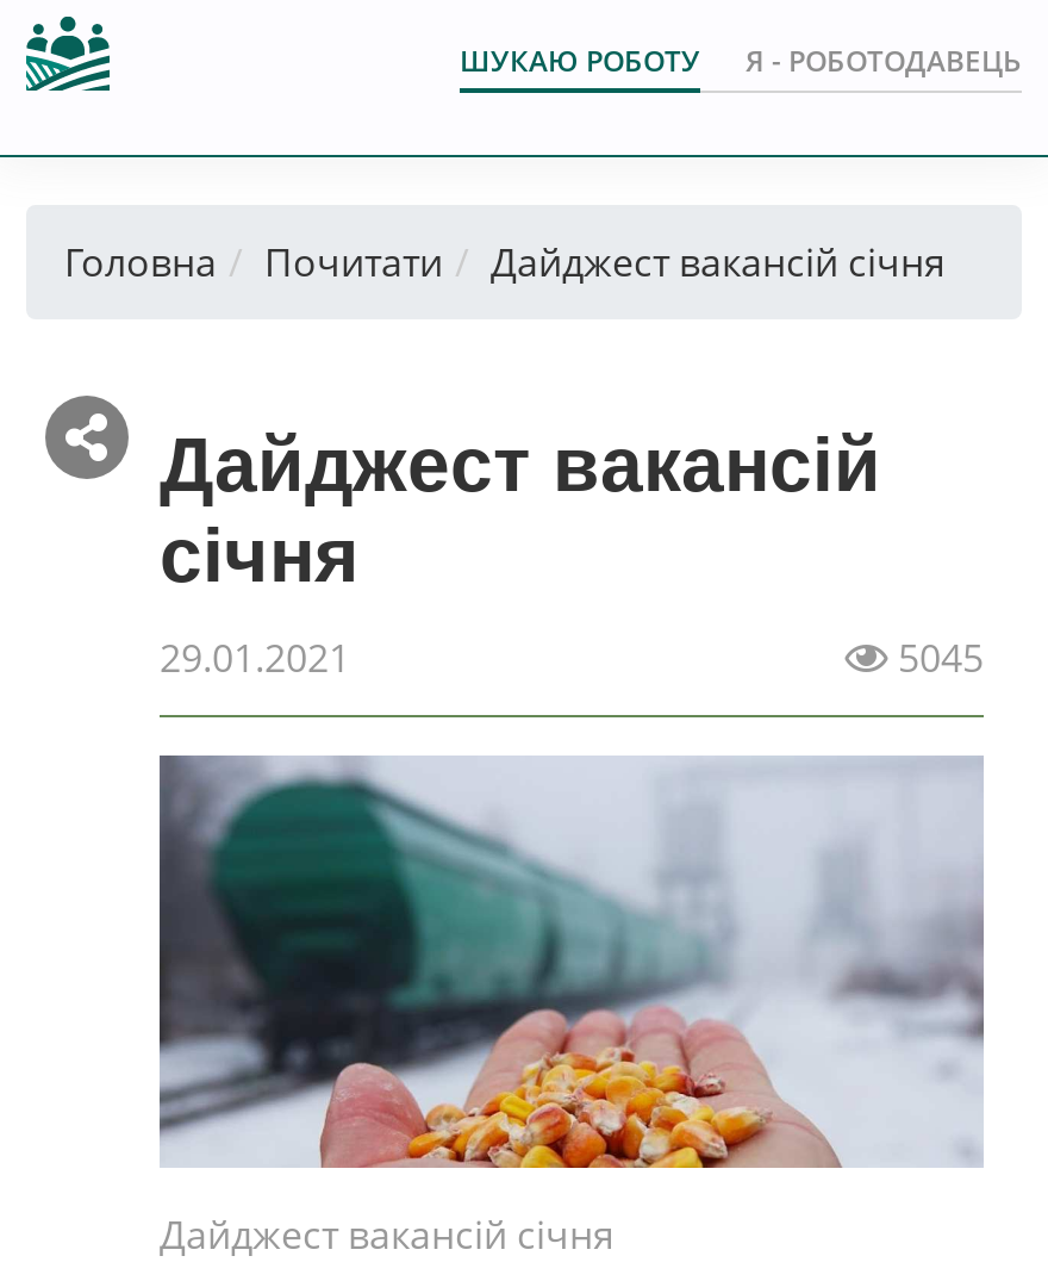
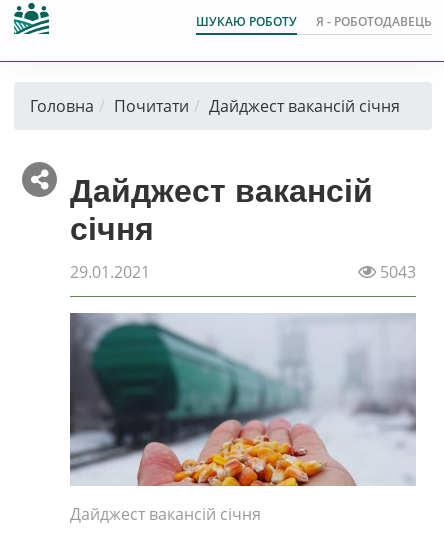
- 5045
+ 5043
